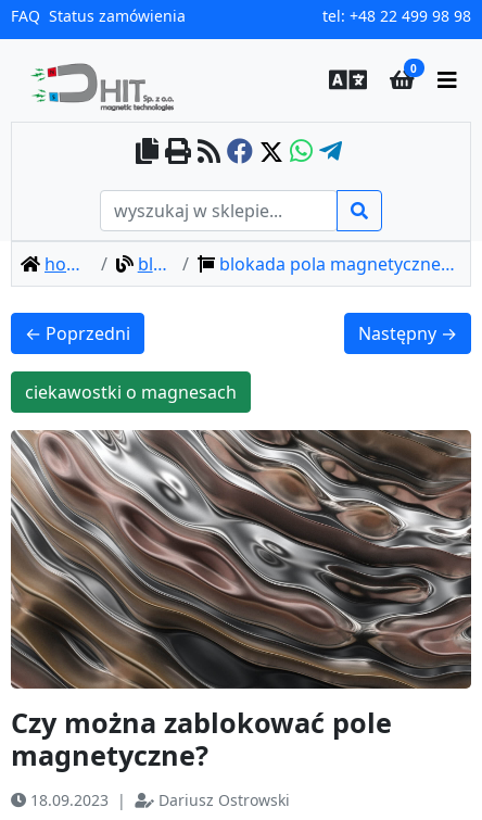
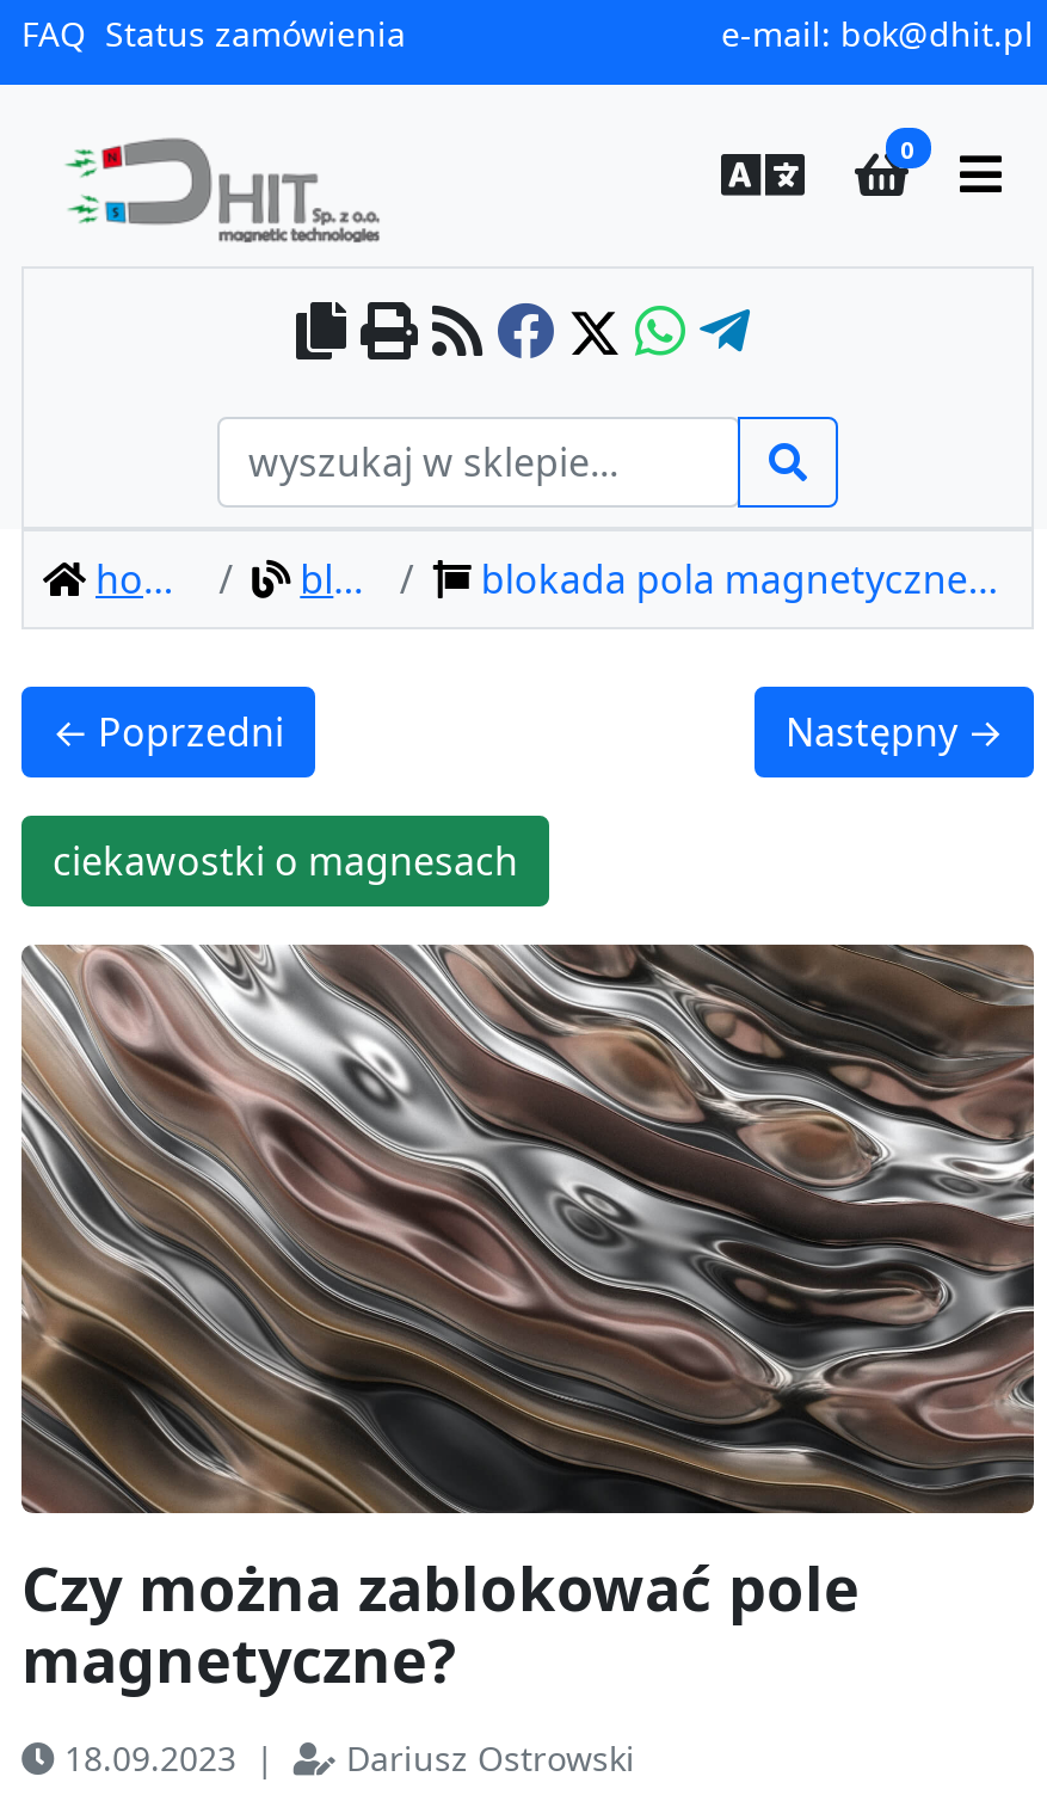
- tel: +48 22 499 98 98
+ e-mail: bok@dhit.pl
